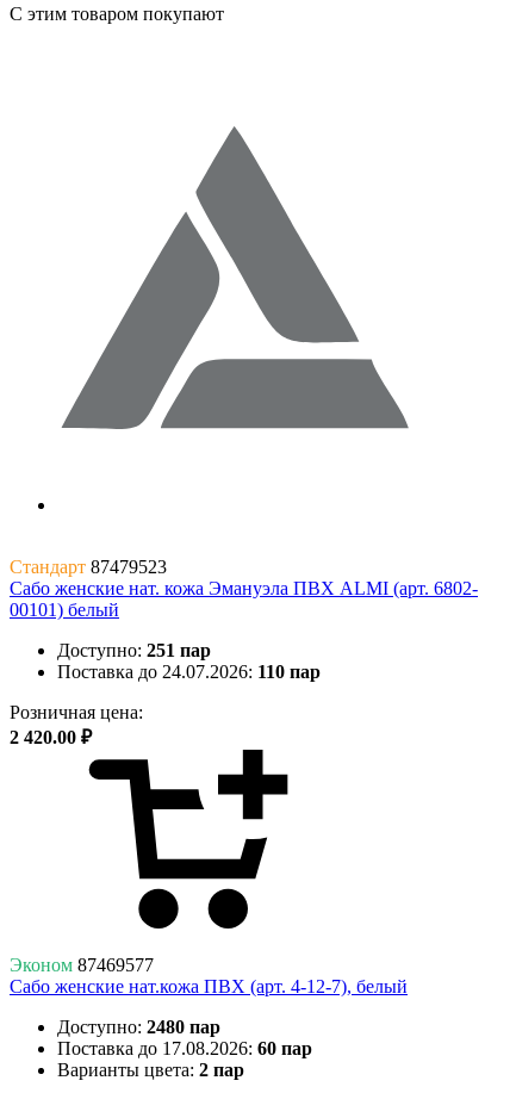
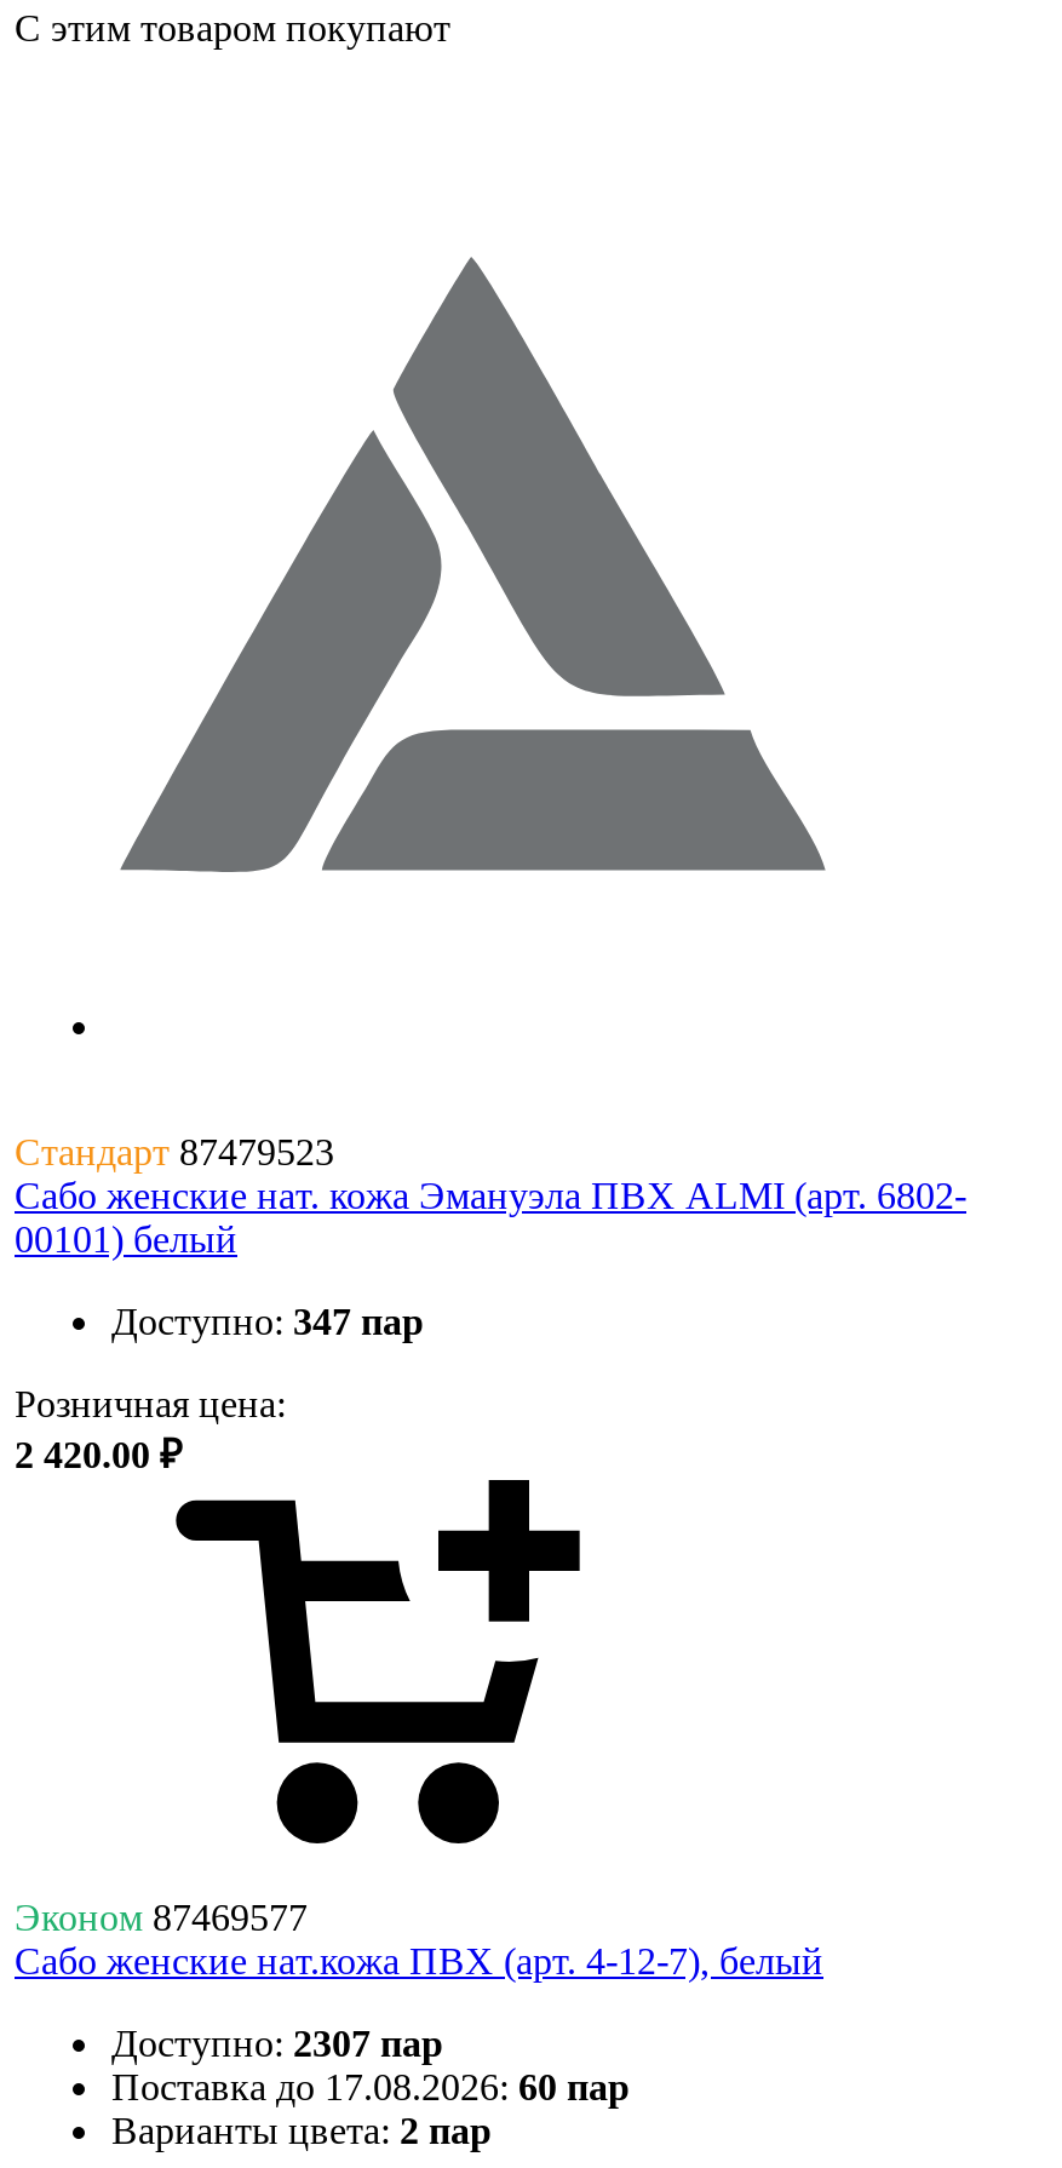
- Доступно: 251 пар
- Поставка до 24.07.2026: 110 пар
+ Доступно: 347 пар

- Доступно: 2480 пар
+ Доступно: 2307 пар
